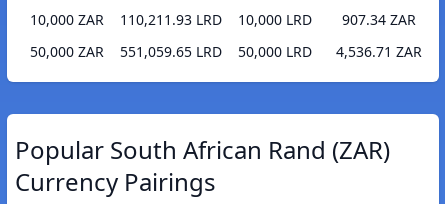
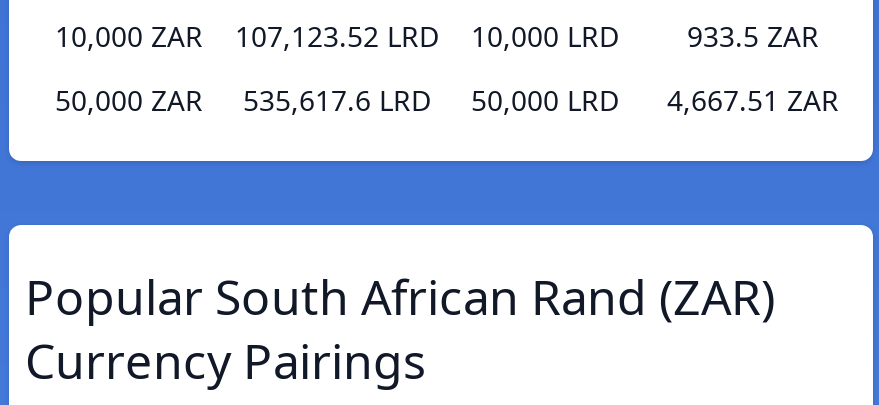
- 110,211.93 LRD
+ 107,123.52 LRD

- 907.34 ZAR
+ 933.5 ZAR

- 551,059.65 LRD
+ 535,617.6 LRD

- 4,536.71 ZAR
+ 4,667.51 ZAR
